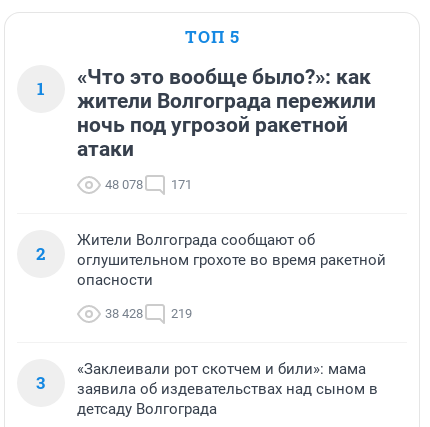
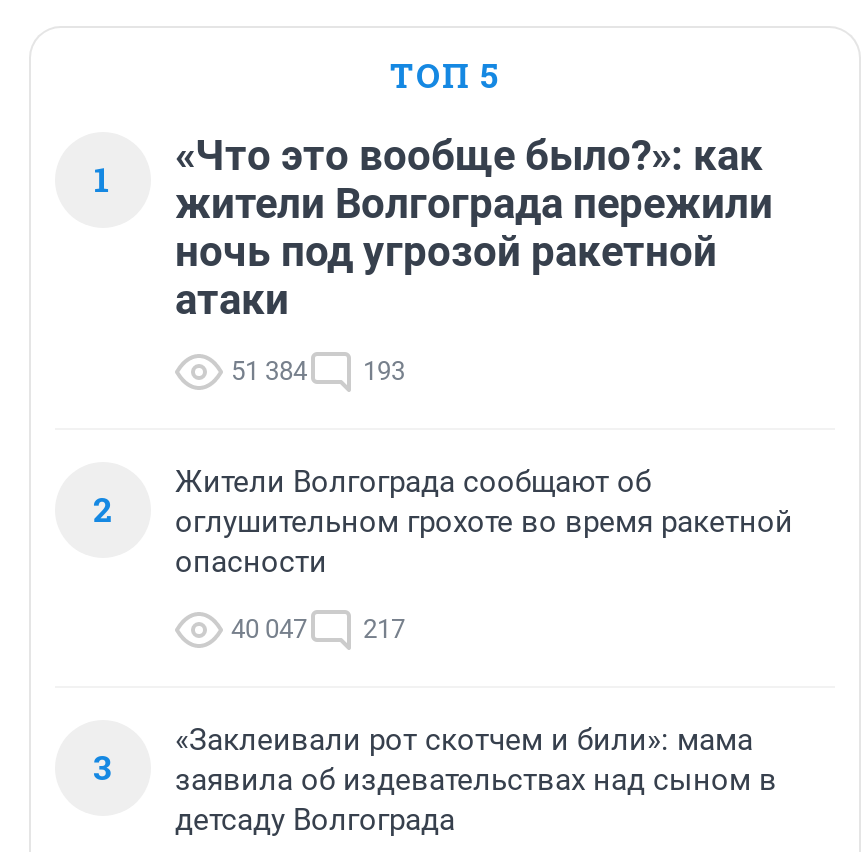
- 48 078
+ 51 384

- 171
+ 193

- 38 428
+ 40 047

- 219
+ 217
